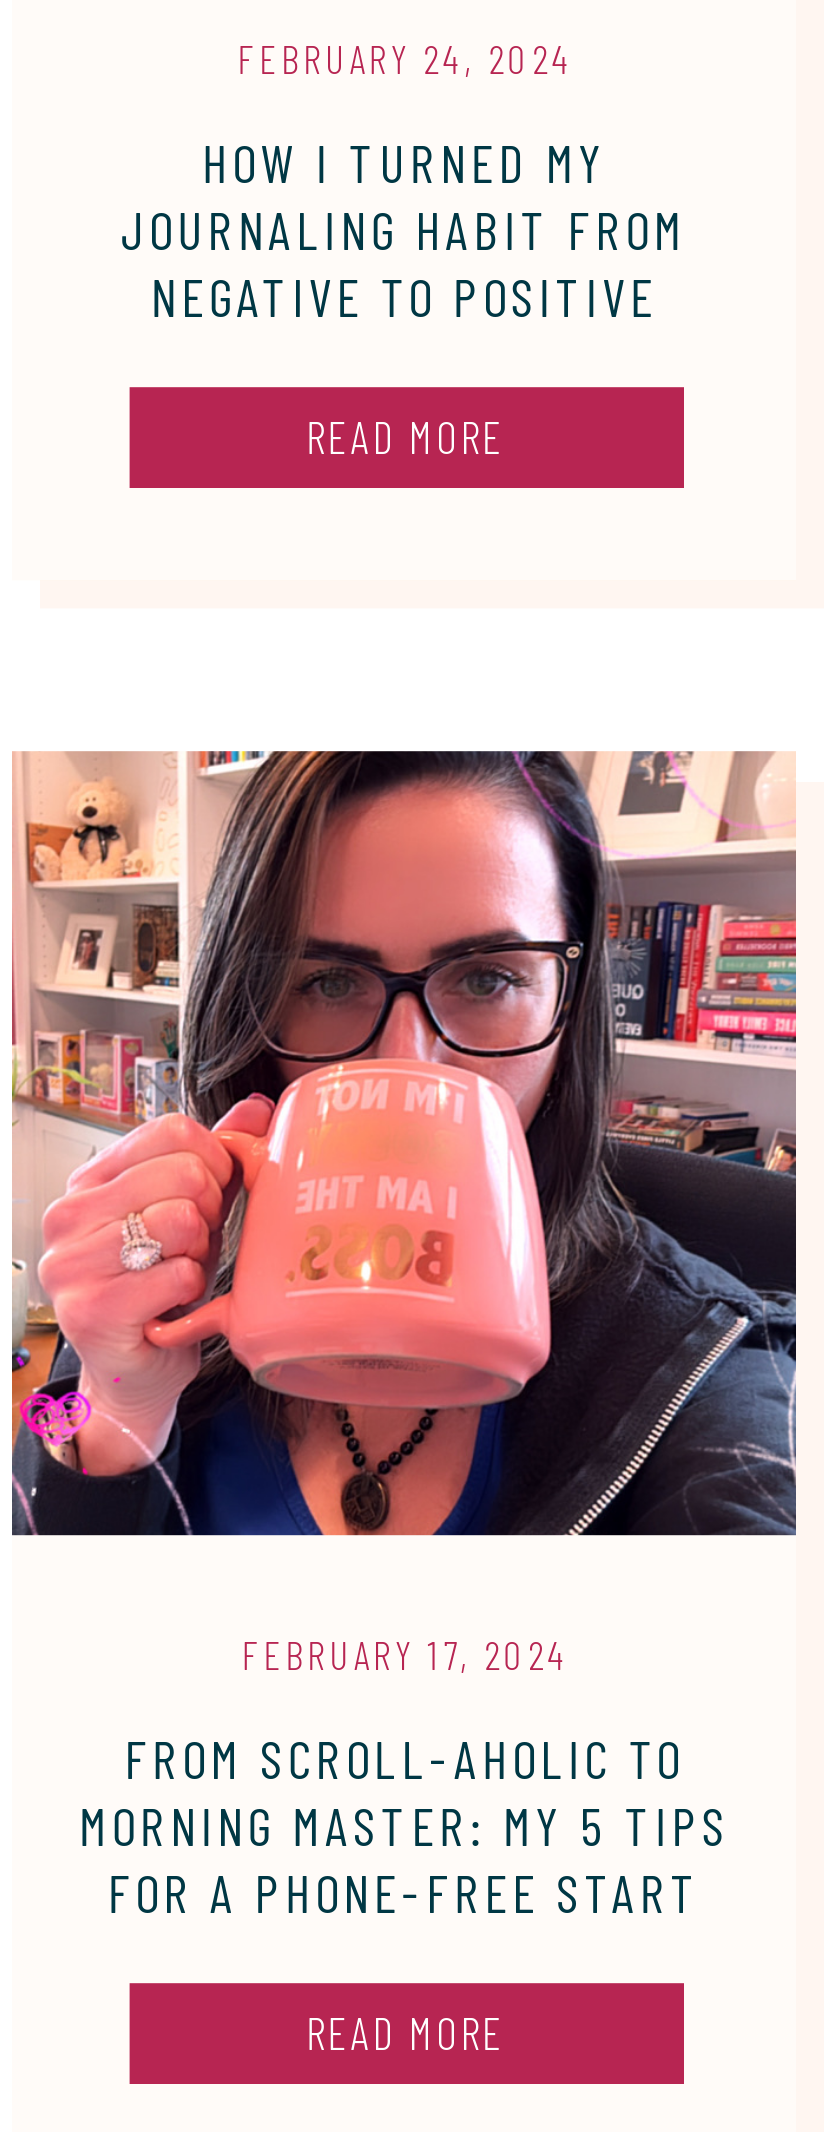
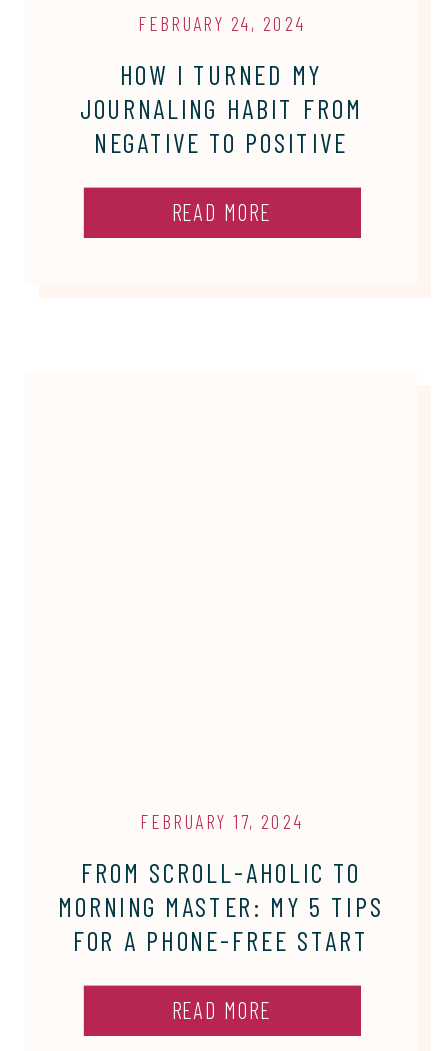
- [image]
